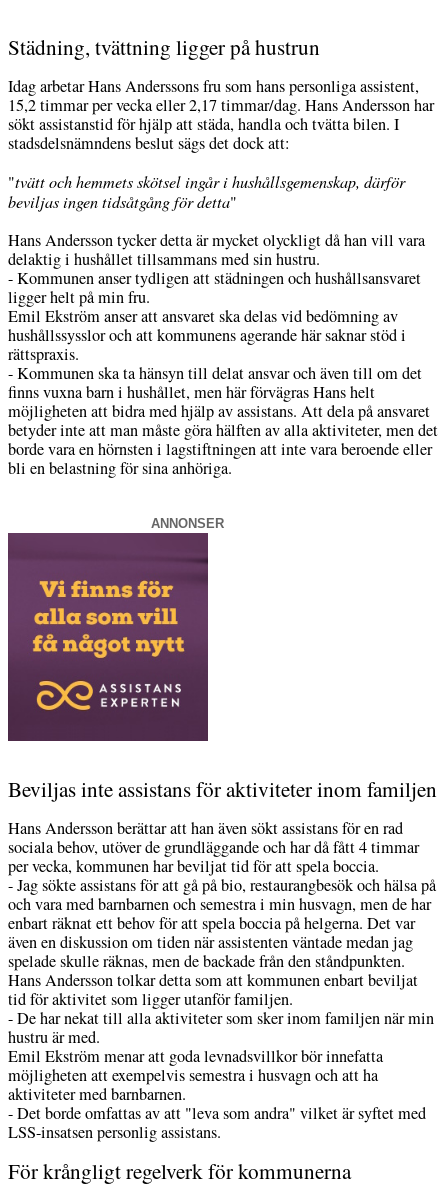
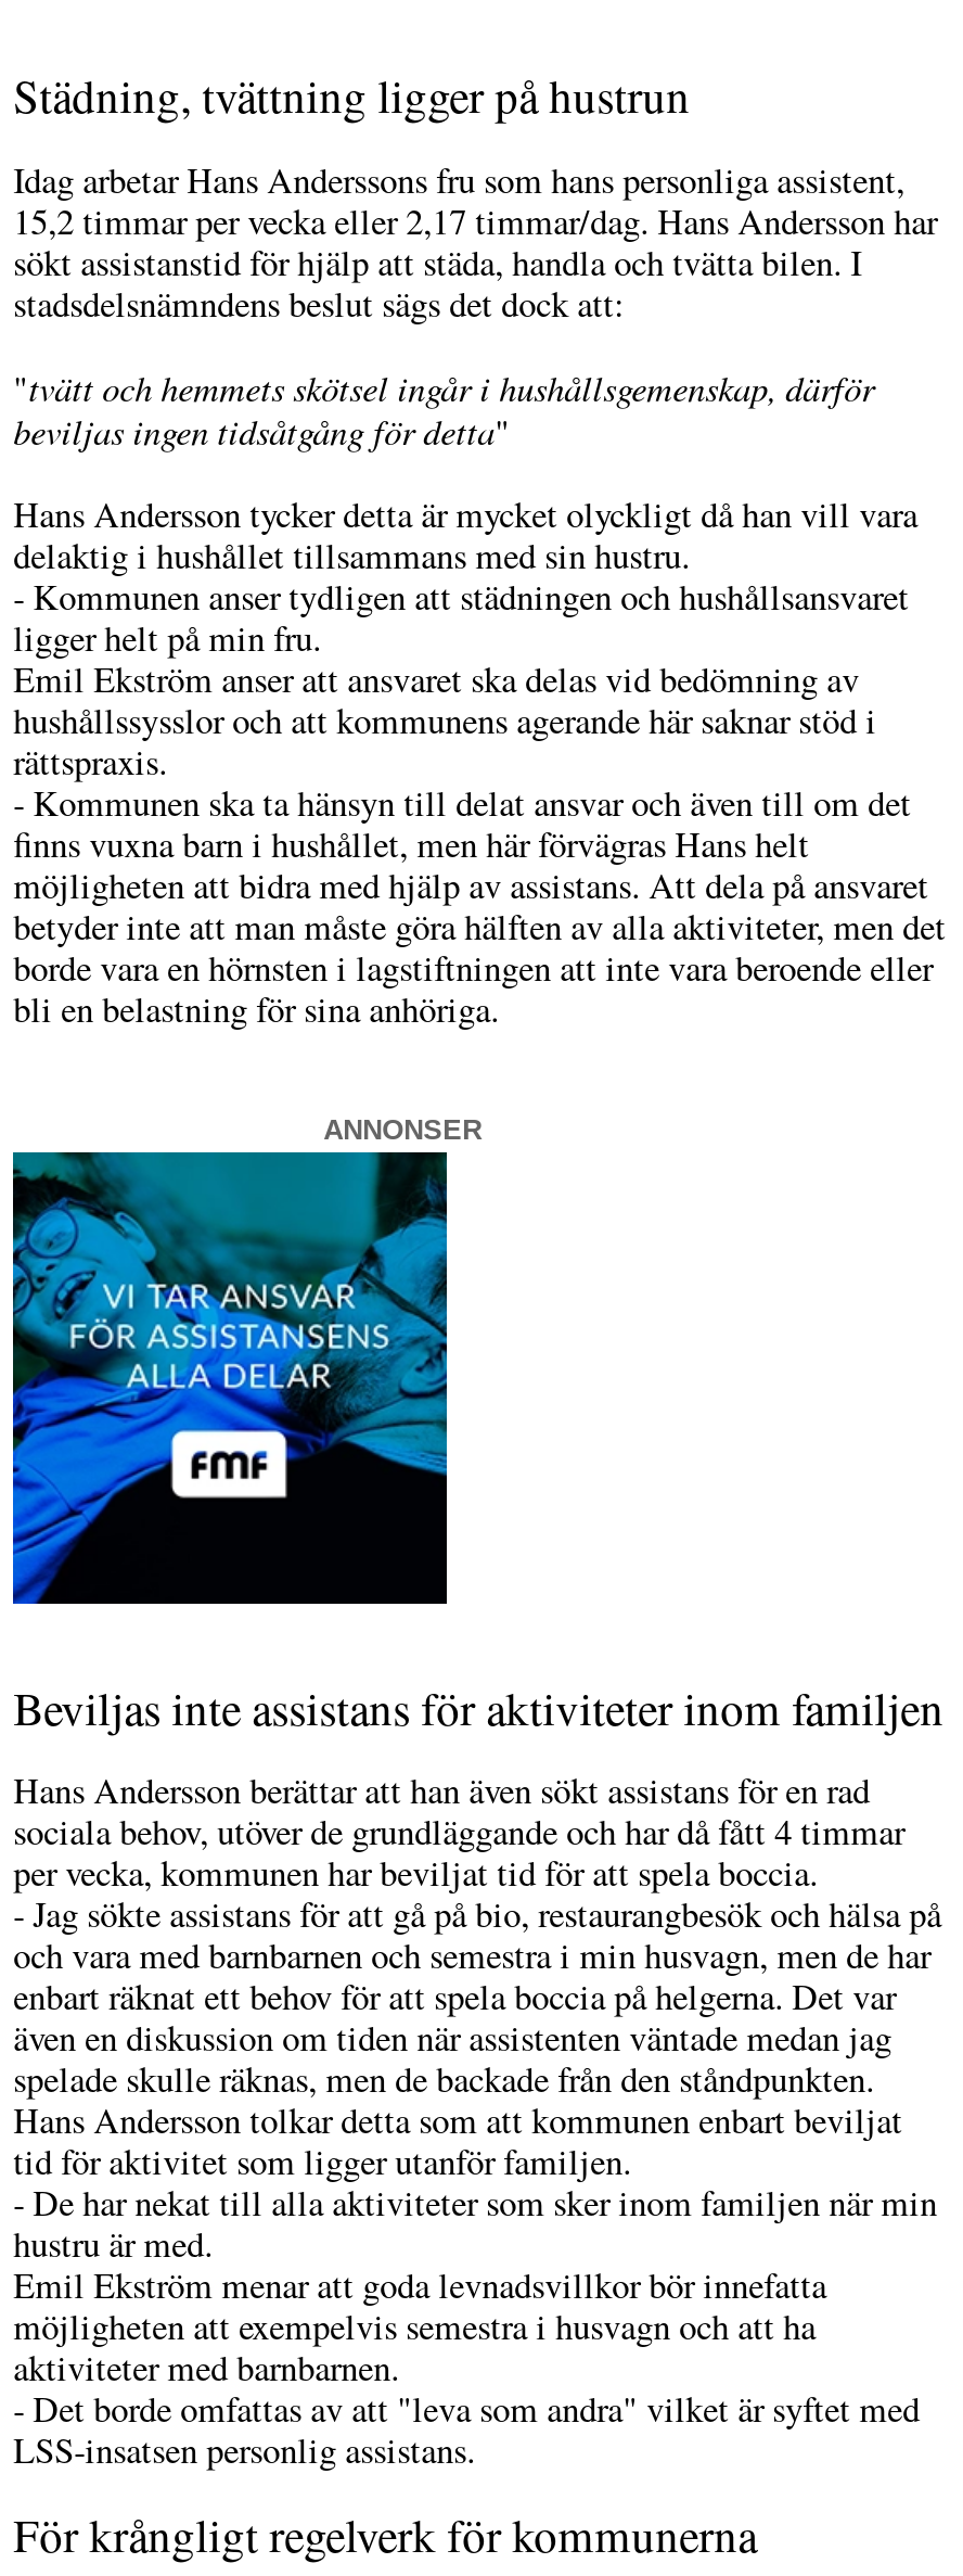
- [image]
+ [image]
